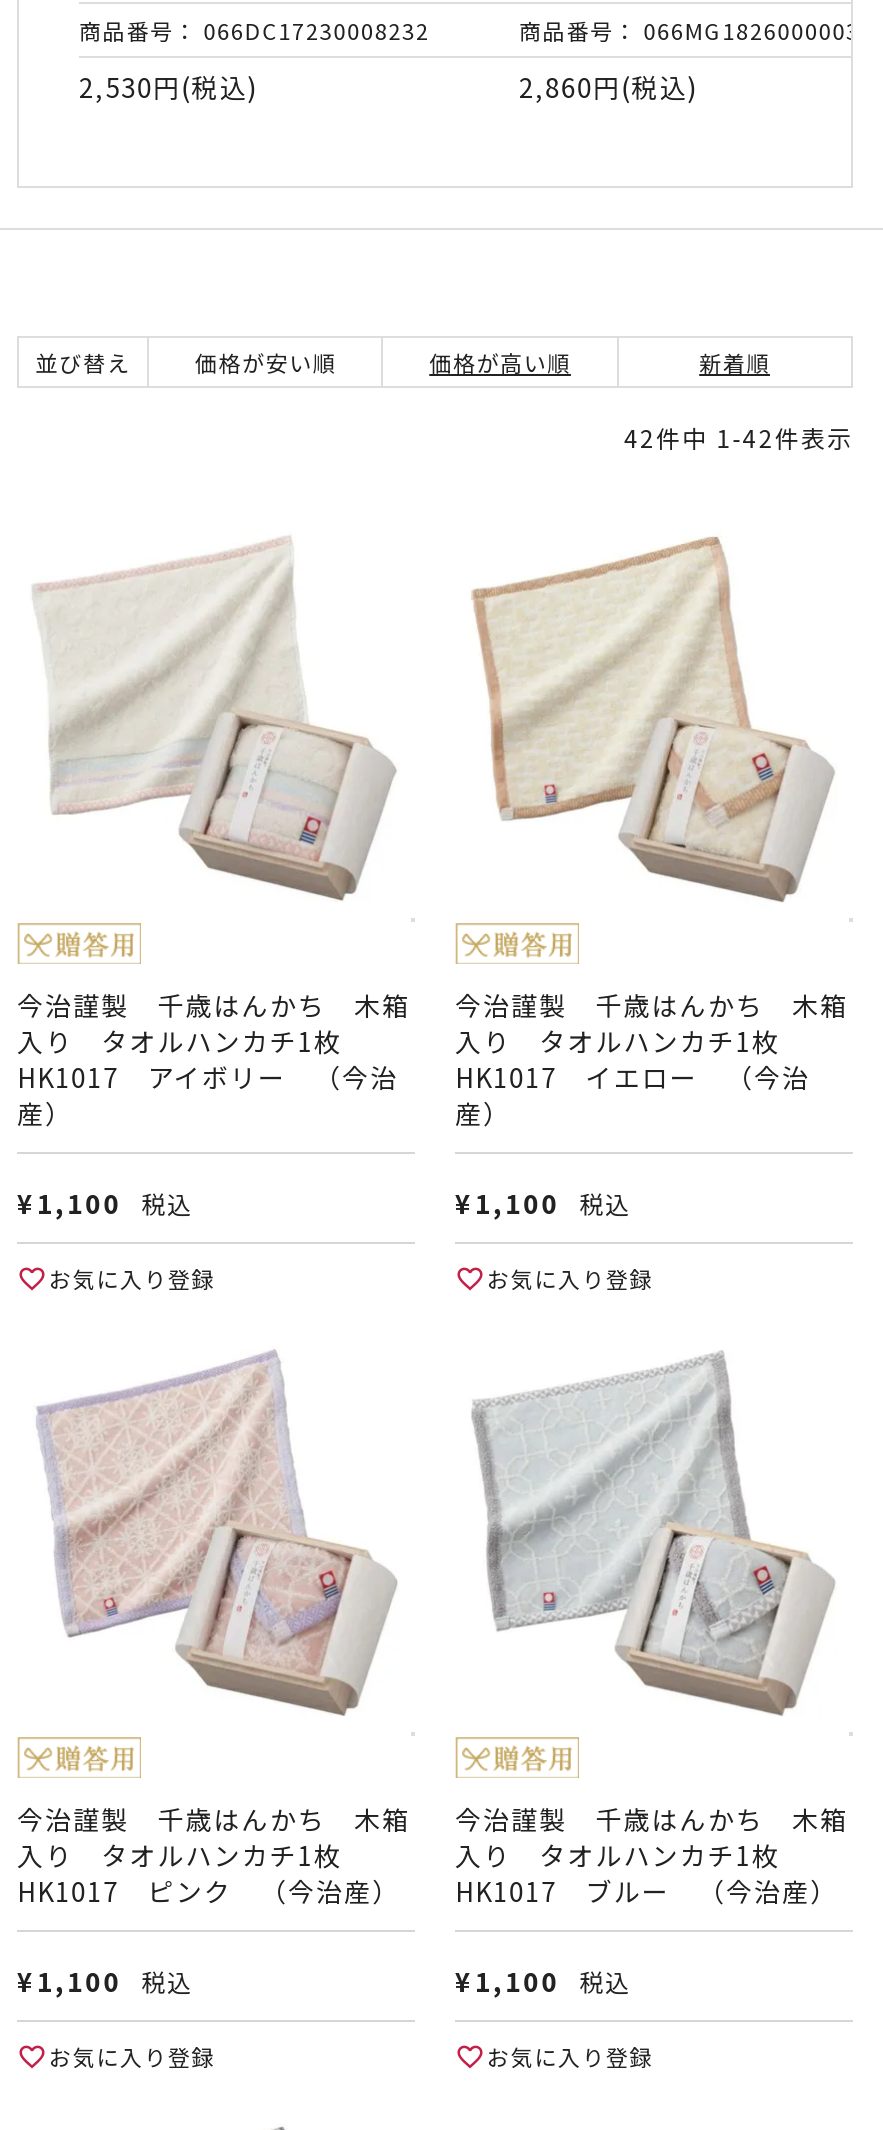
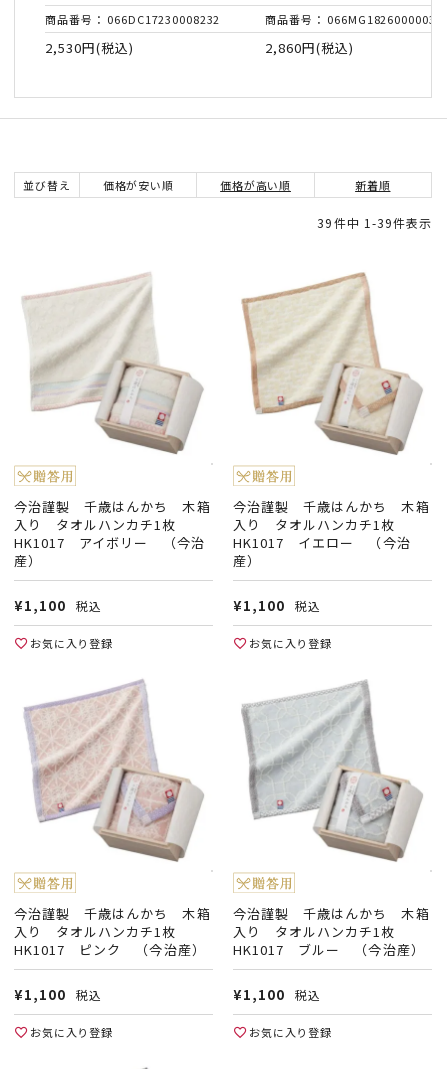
- 42件中 1-42件表示
+ 39件中 1-39件表示
